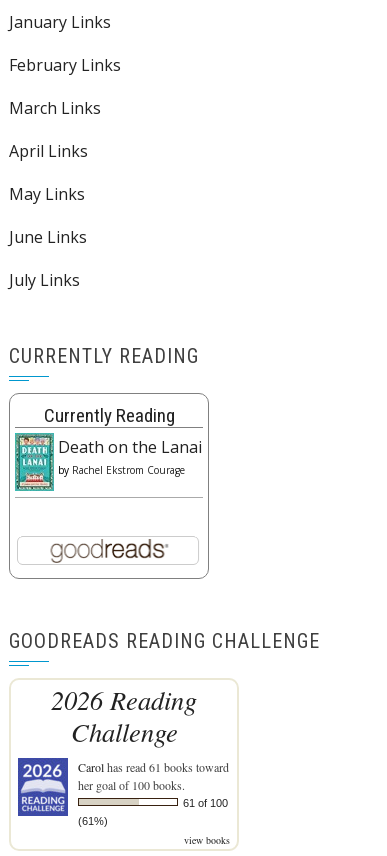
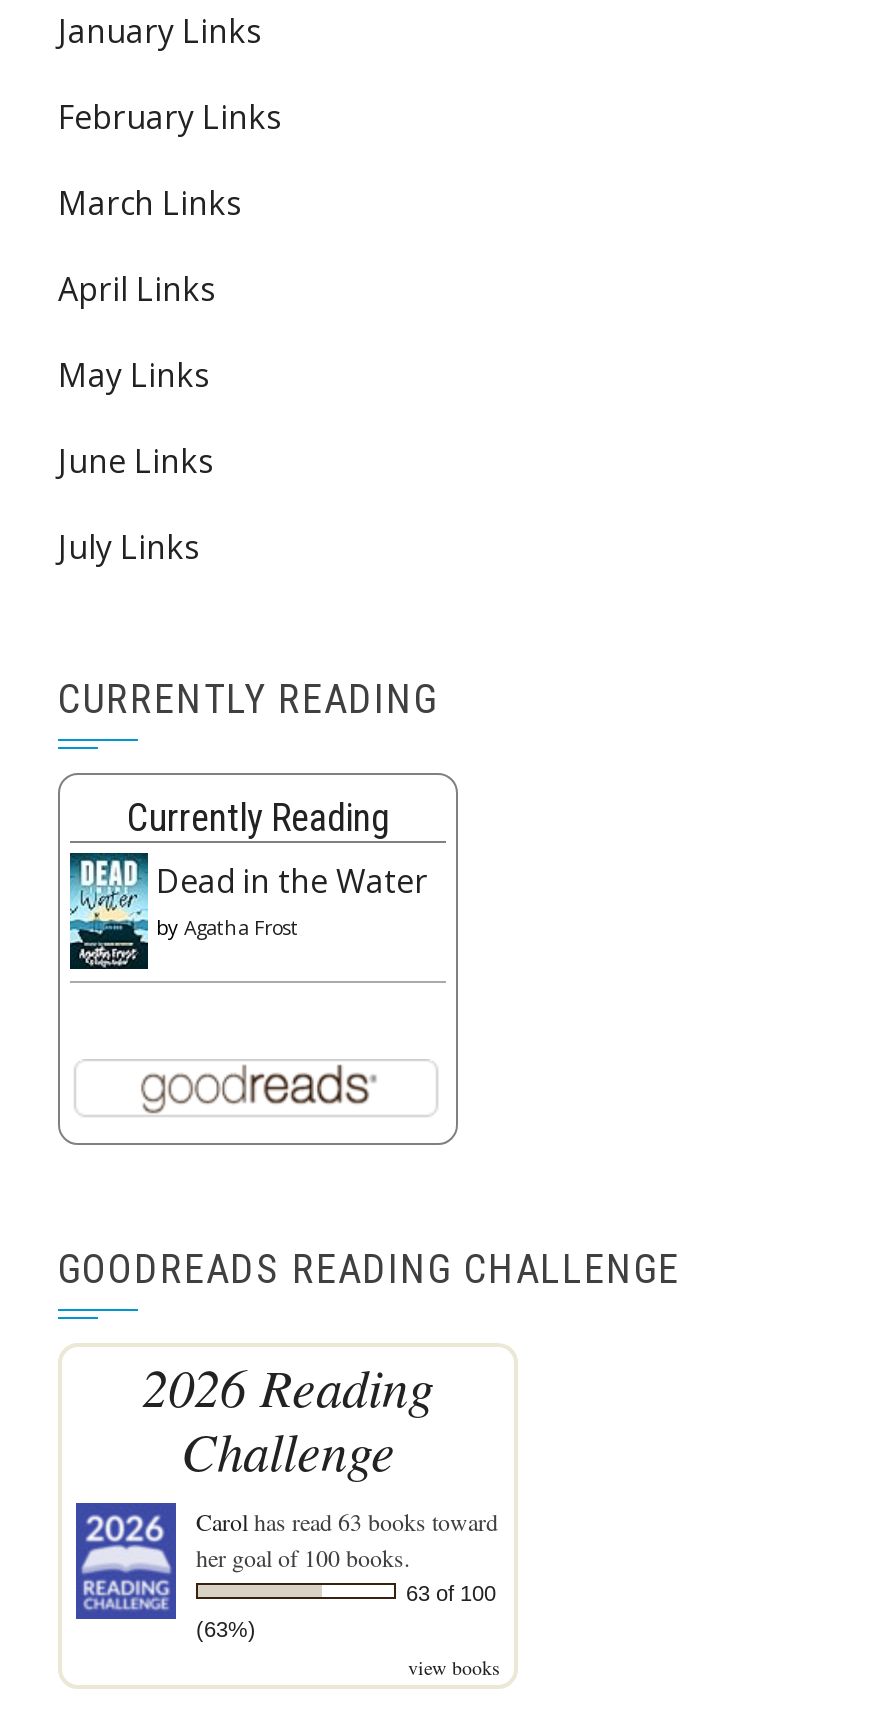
- [image]
- Death on the Lanai
- by Rachel Ekstrom Courage
+ [image]
+ Dead in the Water
+ by Agatha Frost

- Carol has read 61 books toward
+ Carol has read 63 books toward

- 61 of 100
+ 63 of 100

- (61%)
+ (63%)
